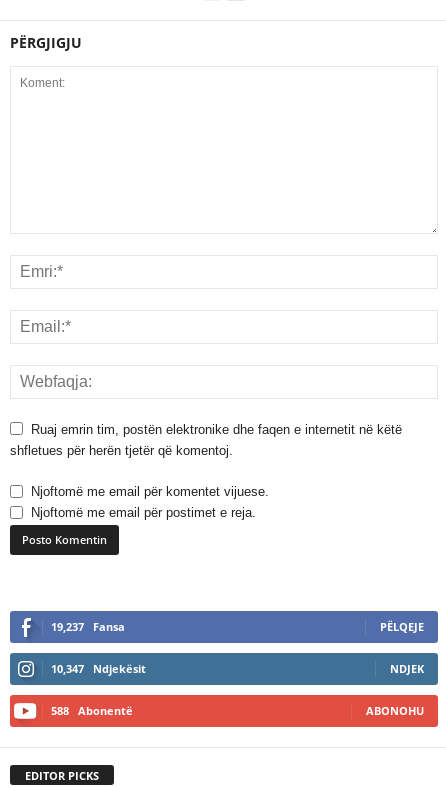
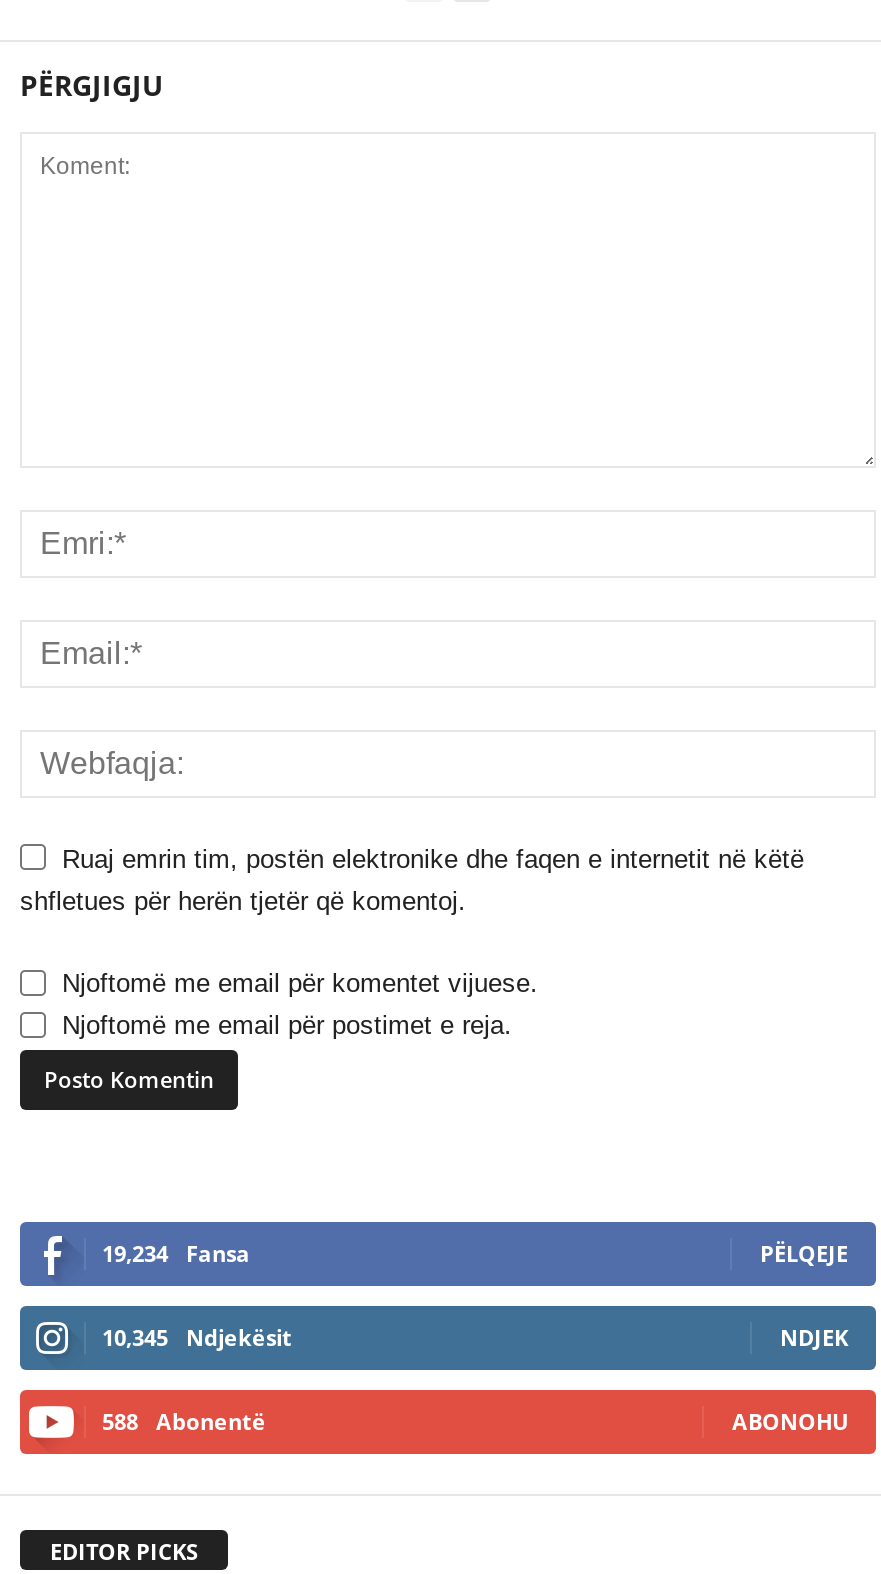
- 19,237 Fansa
+ 19,234 Fansa

- 10,347 Ndjekësit
+ 10,345 Ndjekësit
